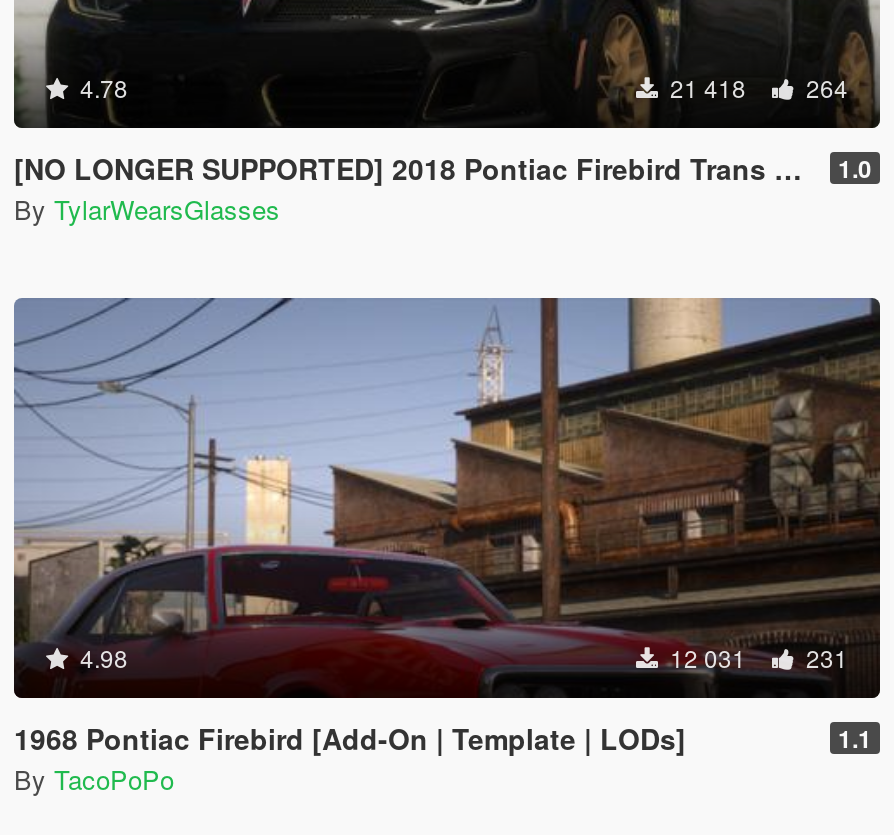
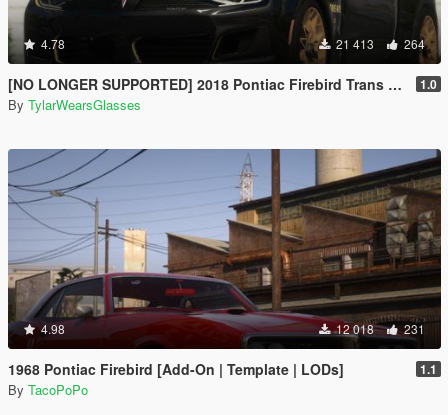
- 21 418 264
+ 21 413 264

- 12 031 231
+ 12 018 231
